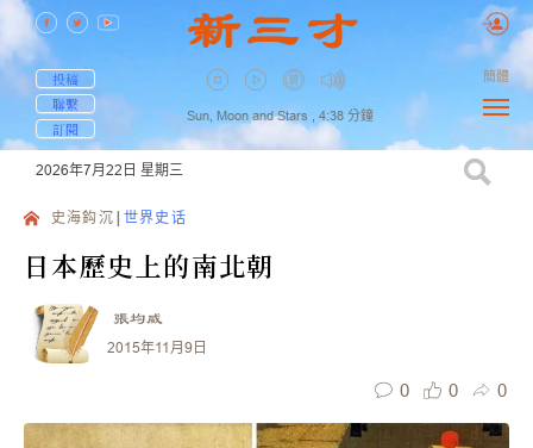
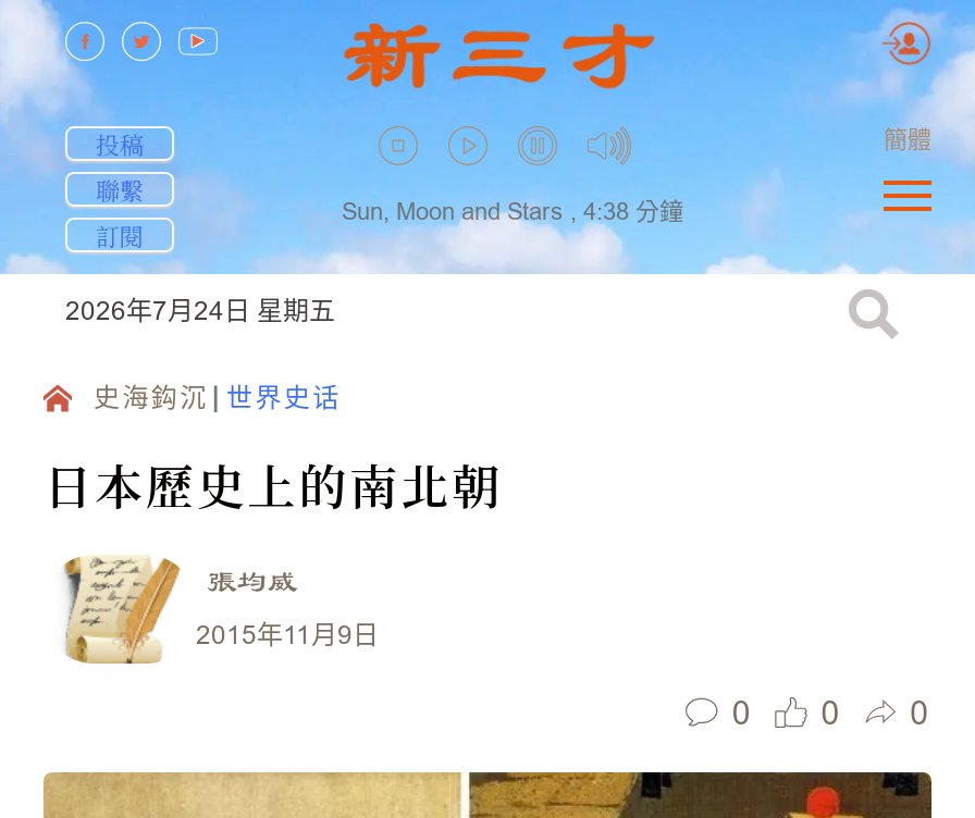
- 2026年7月22日 星期三
+ 2026年7月24日 星期五
